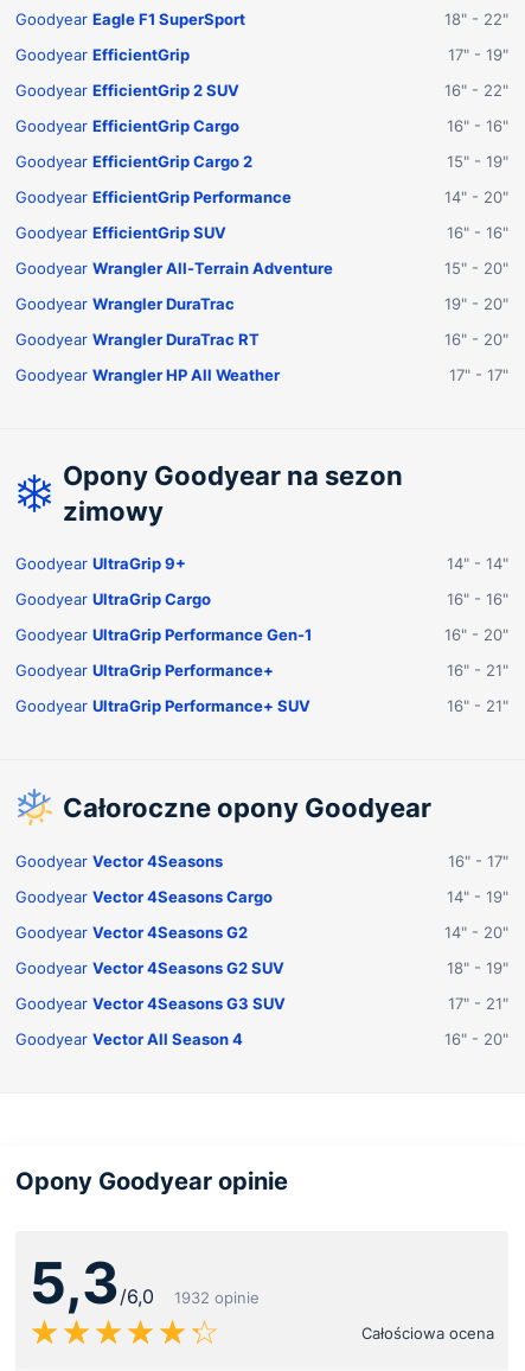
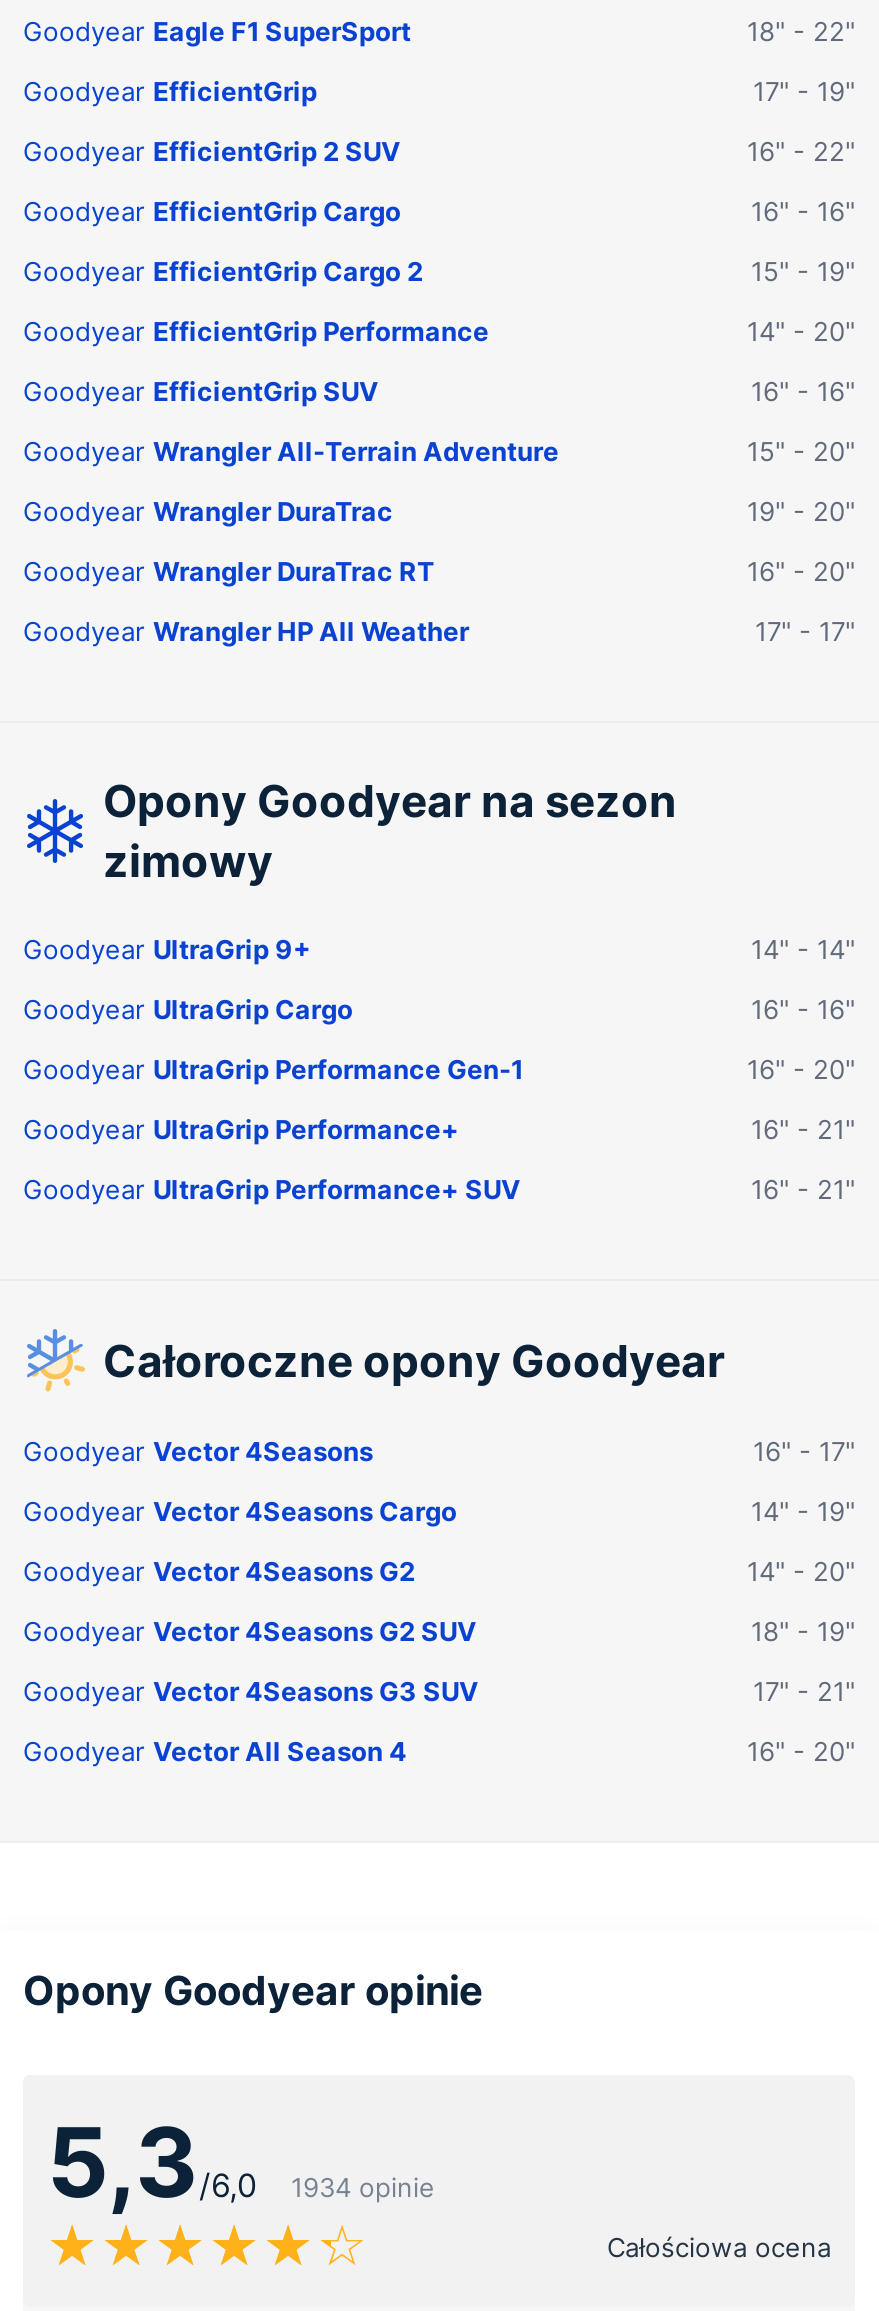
- 1932 opinie
+ 1934 opinie
